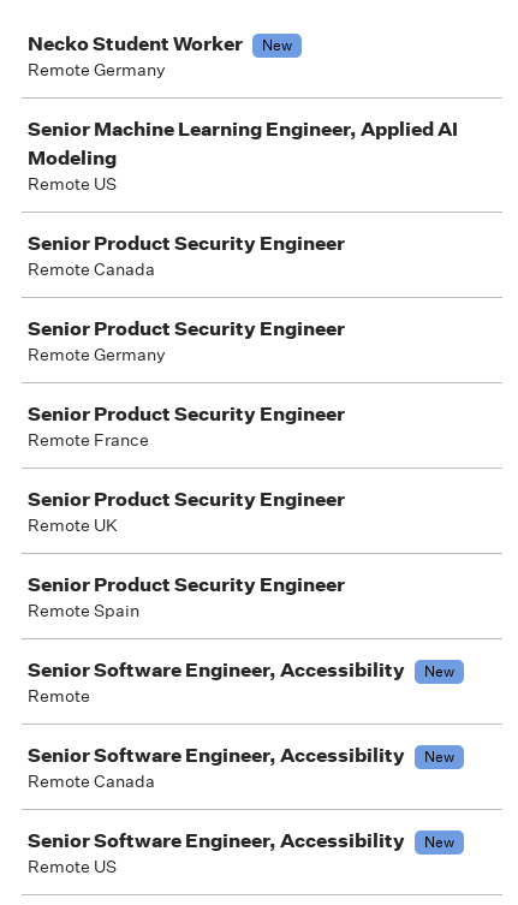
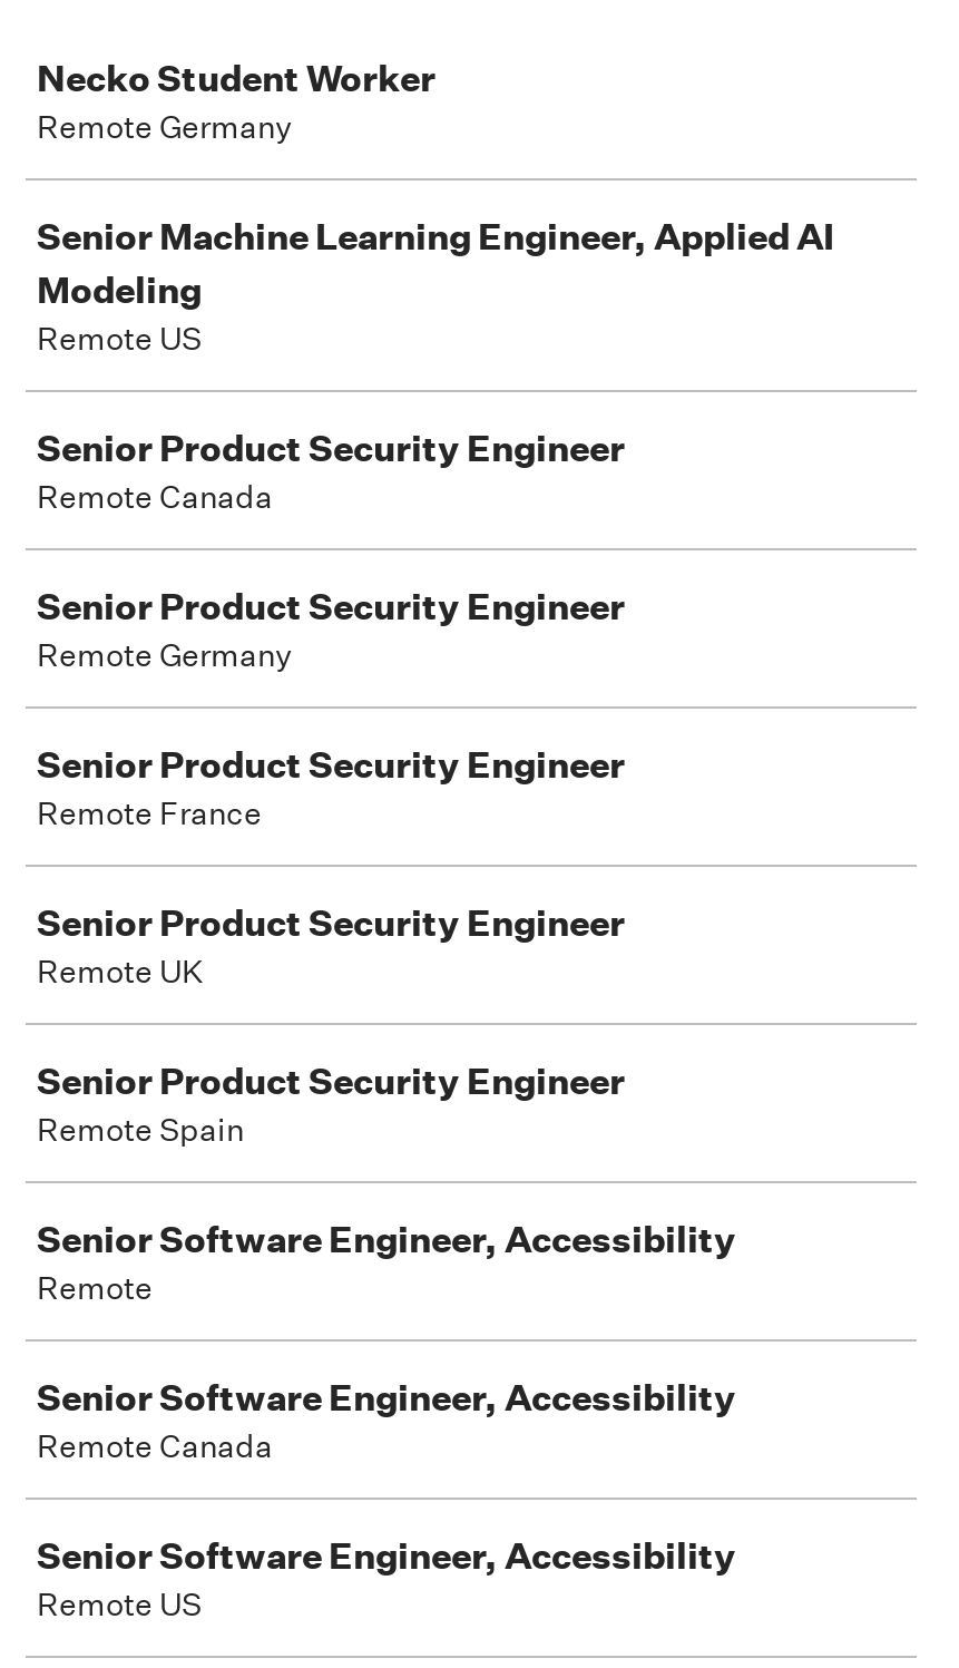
- New

- New

- New

- New
